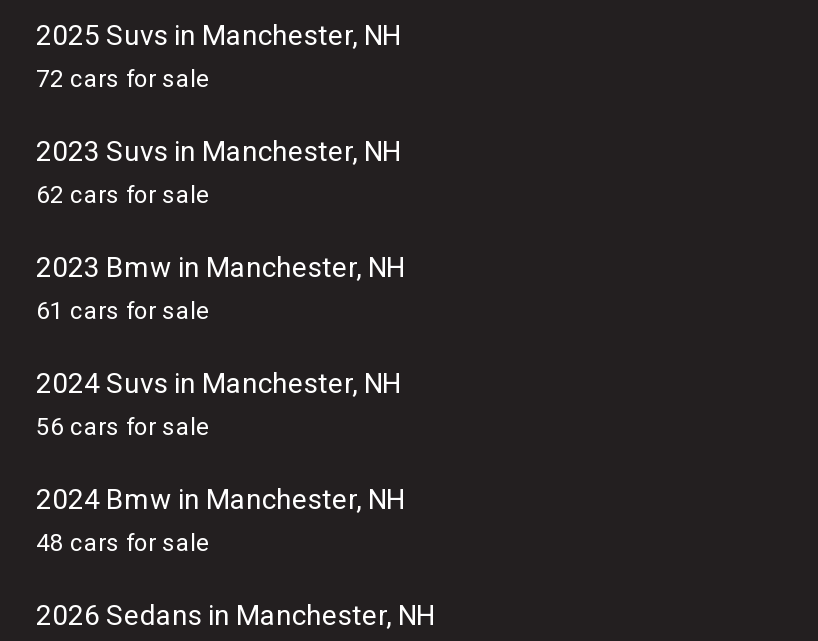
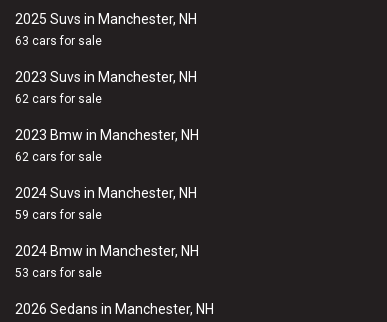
- 72 cars for sale
+ 63 cars for sale

- 61 cars for sale
+ 62 cars for sale

- 56 cars for sale
+ 59 cars for sale

- 48 cars for sale
+ 53 cars for sale
